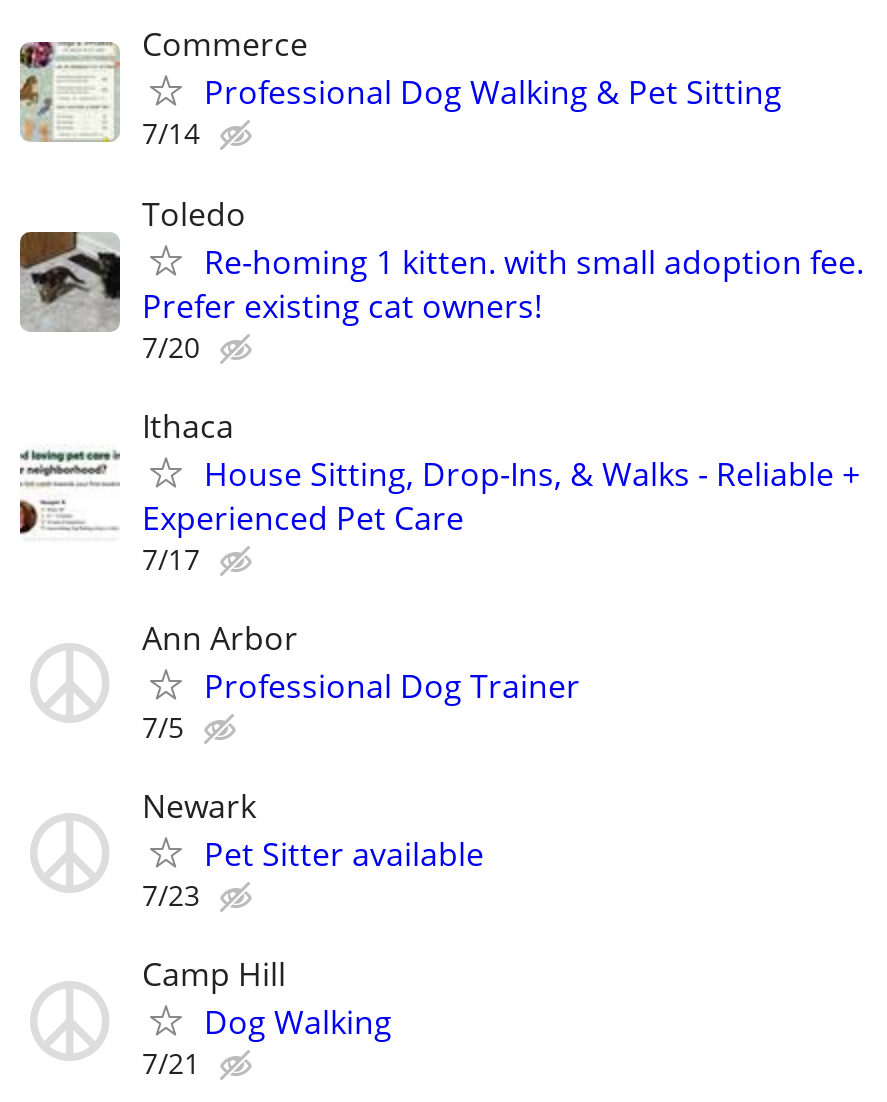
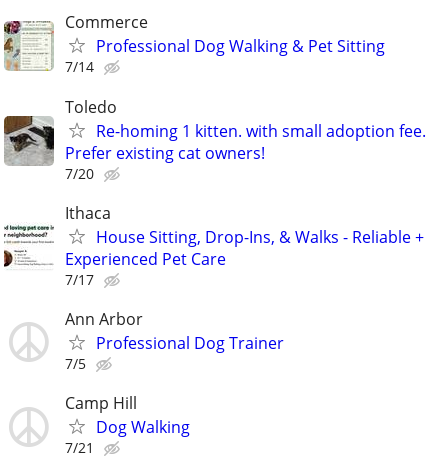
- Newark
- Pet Sitter available
- 7/23
